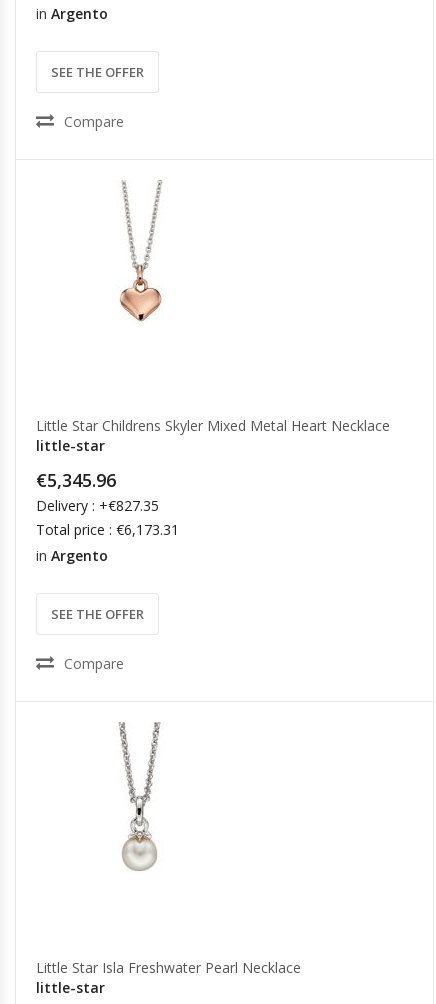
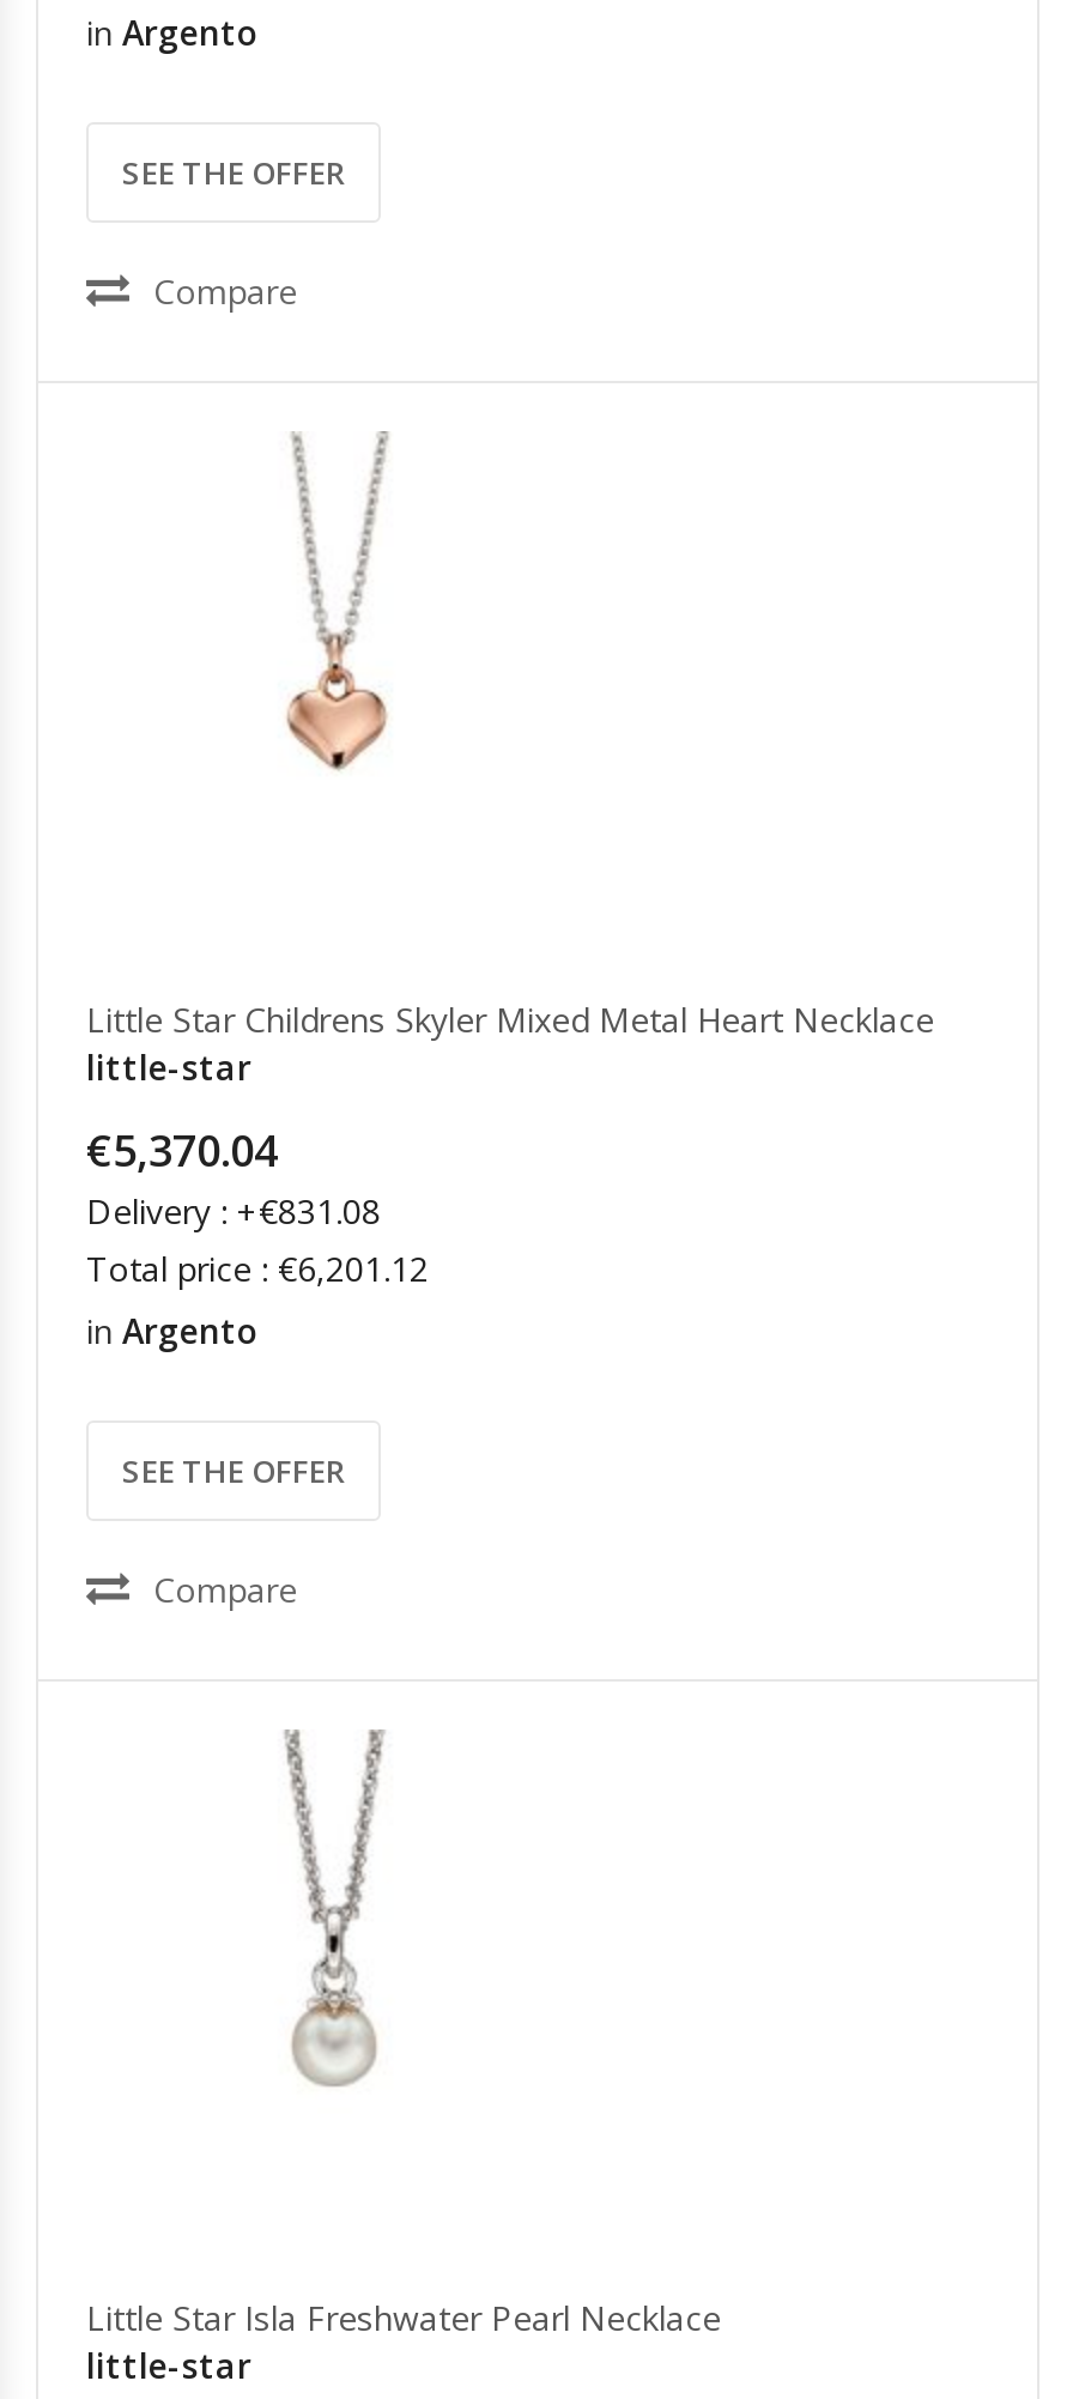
- €5,345.96
+ €5,370.04

- Delivery : +€827.35
+ Delivery : +€831.08

- Total price : €6,173.31
+ Total price : €6,201.12
